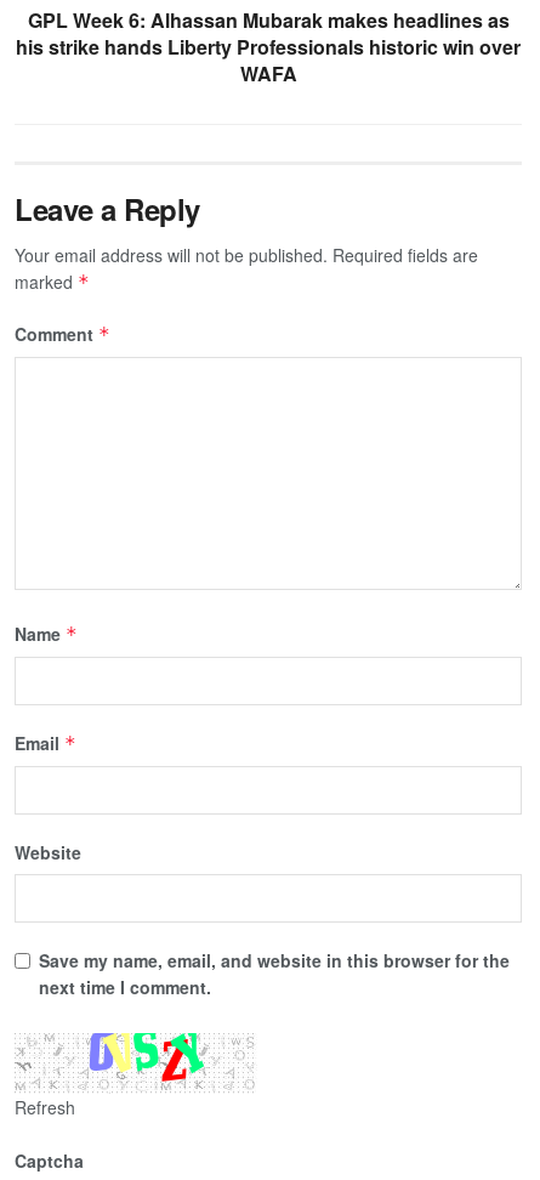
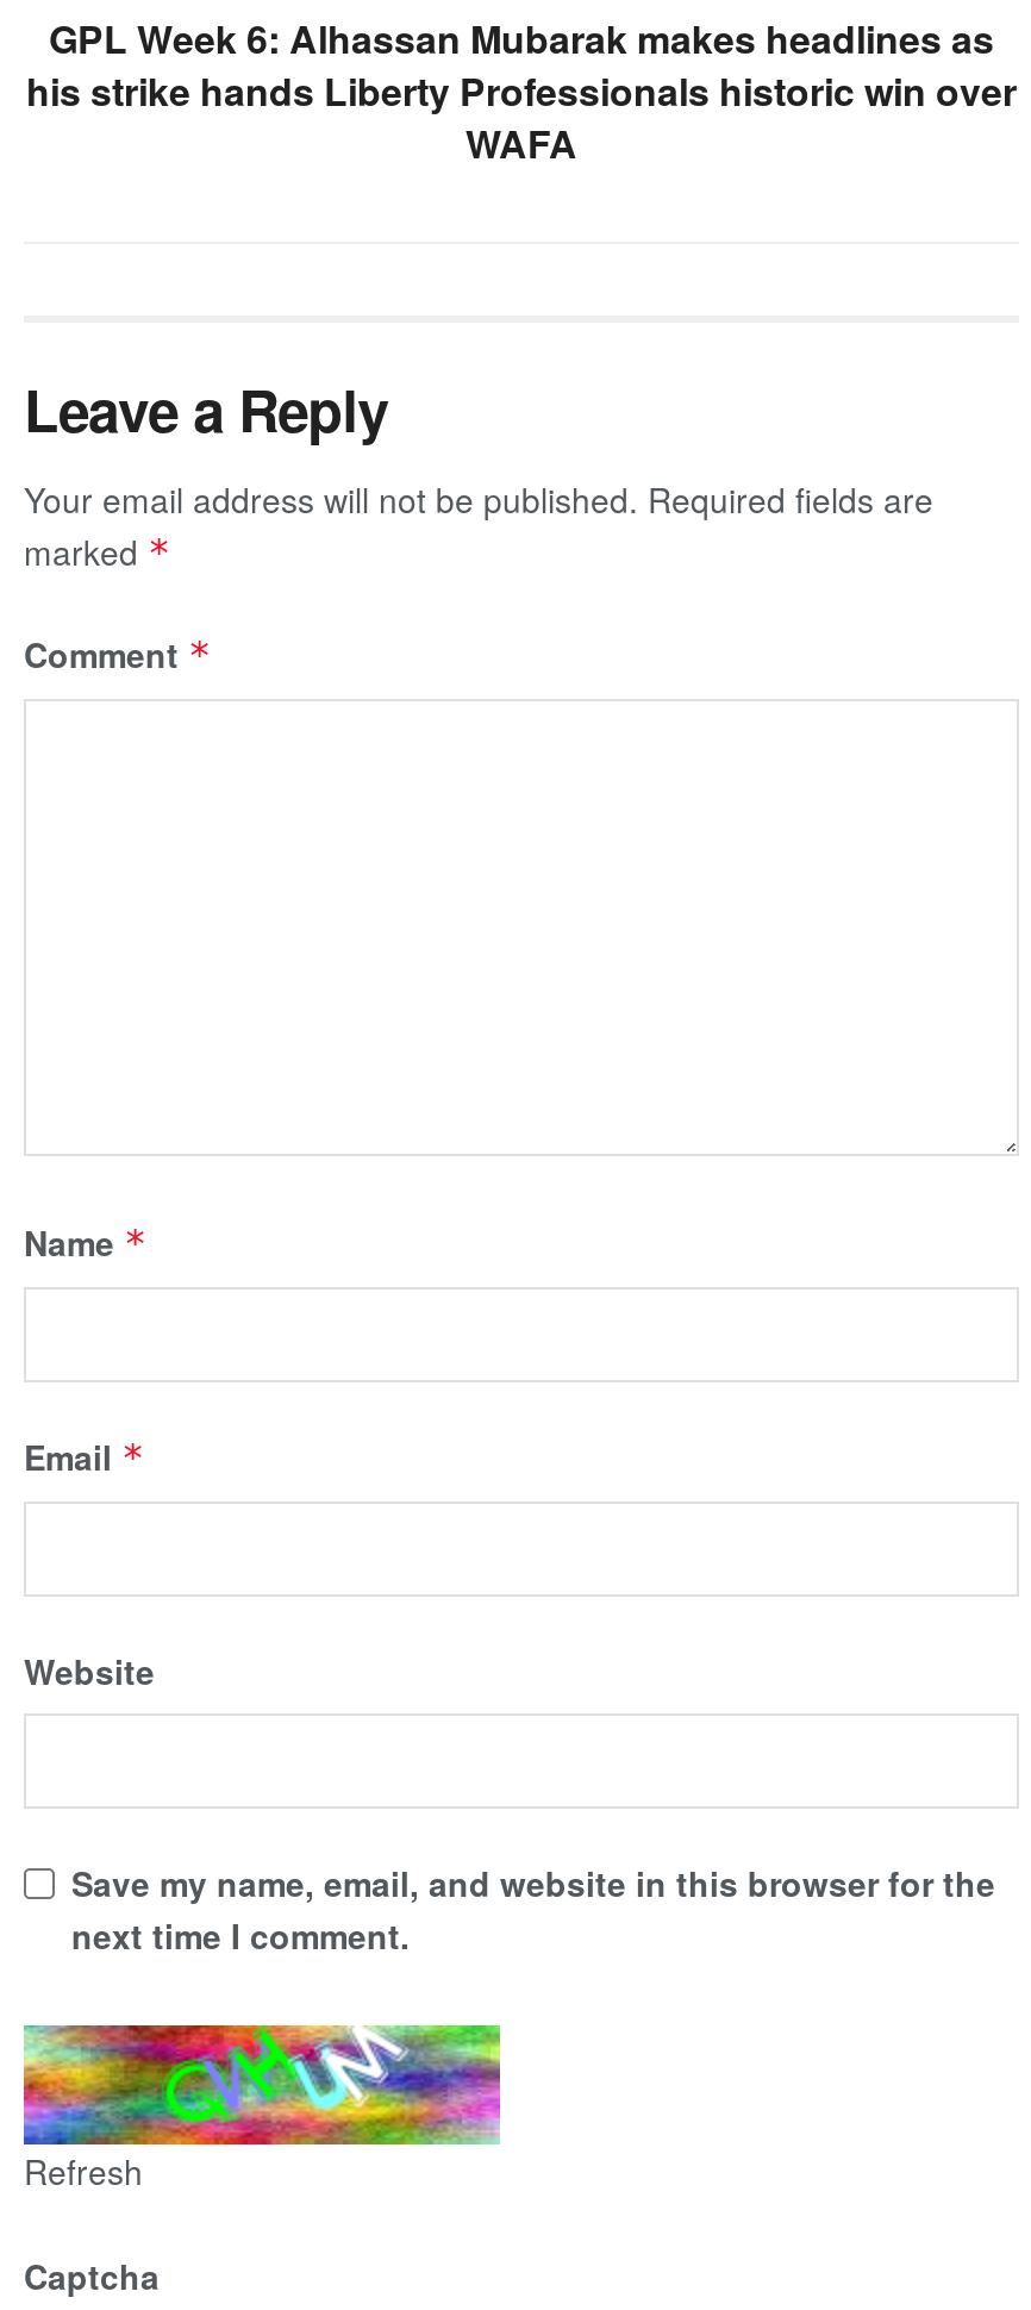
- [image]
+ [image]
